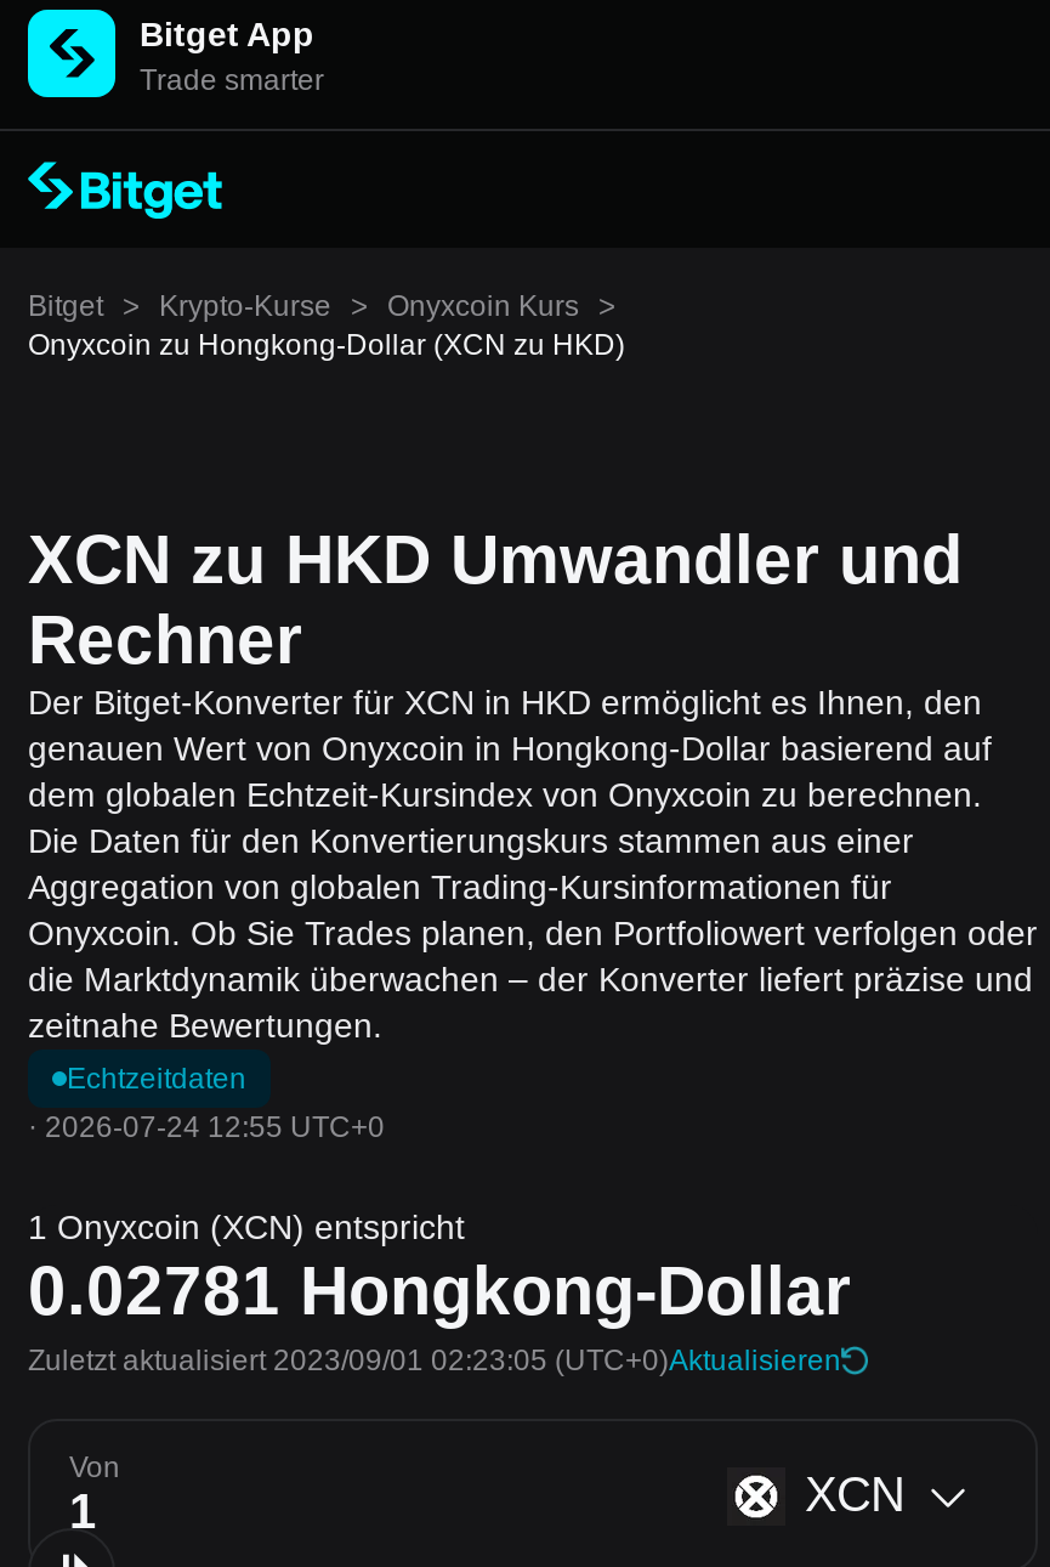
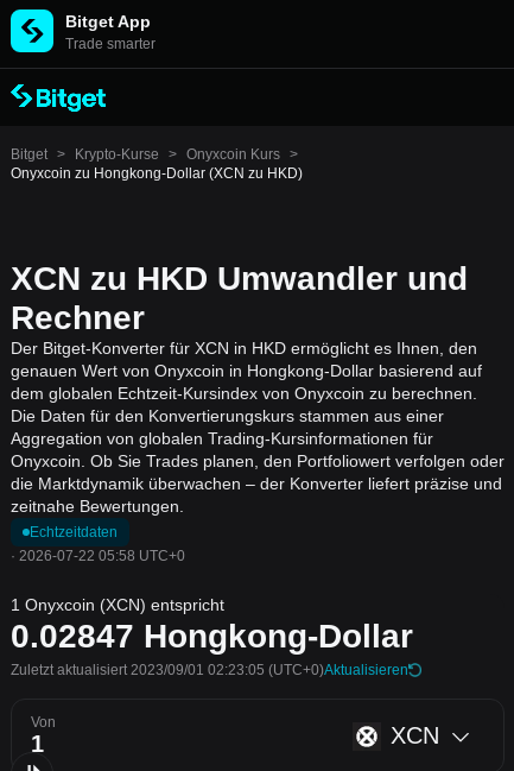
- · 2026-07-24 12:55 UTC+0
+ · 2026-07-22 05:58 UTC+0

- 0.02781 Hongkong-Dollar
+ 0.02847 Hongkong-Dollar
